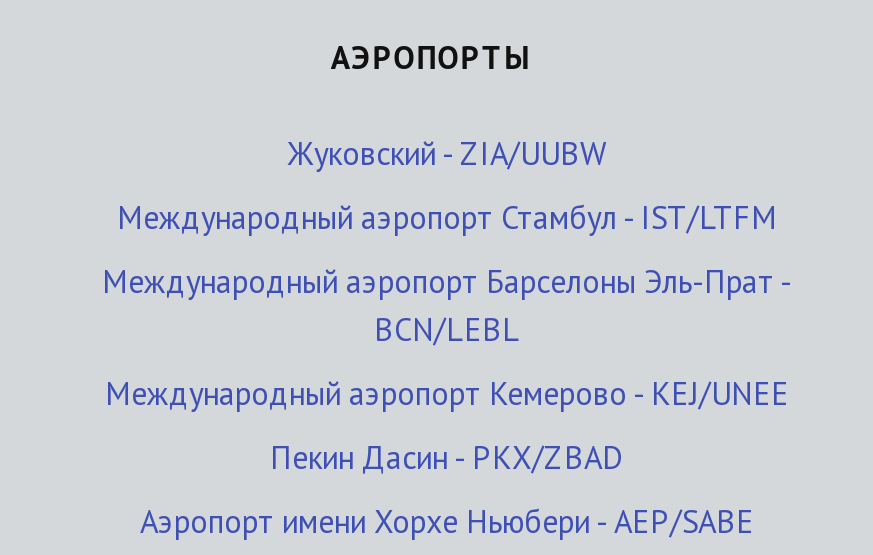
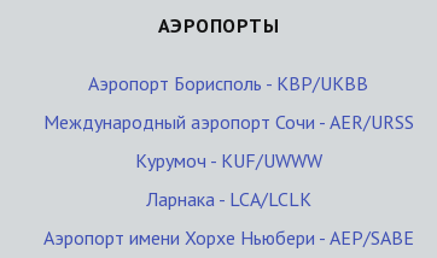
- Жуковский - ZIA/UUBW
- Международный аэропорт Стамбул - IST/LTFM
- Международный аэропорт Барселоны Эль-Прат -
- BCN/LEBL
- Международный аэропорт Кемерово - KEJ/UNEE
- Пекин Дасин - PKX/ZBAD
+ Аэропорт Борисполь - KBP/UKBB
+ Международный аэропорт Сочи - AER/URSS
+ Курумоч - KUF/UWWW
+ Ларнака - LCA/LCLK
